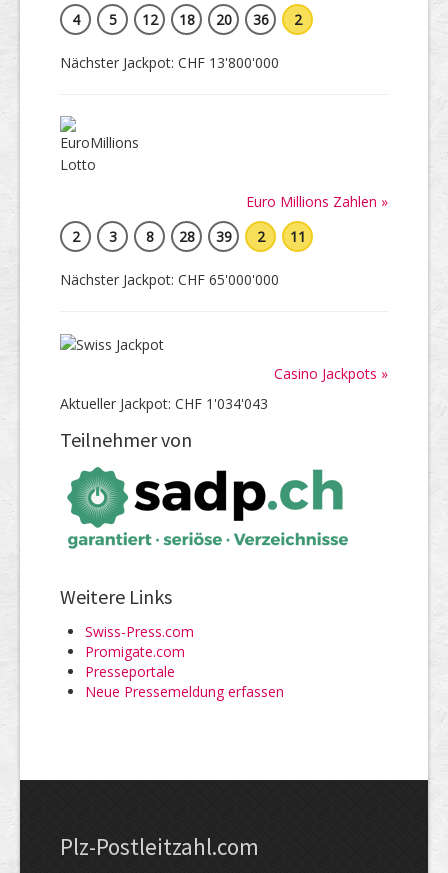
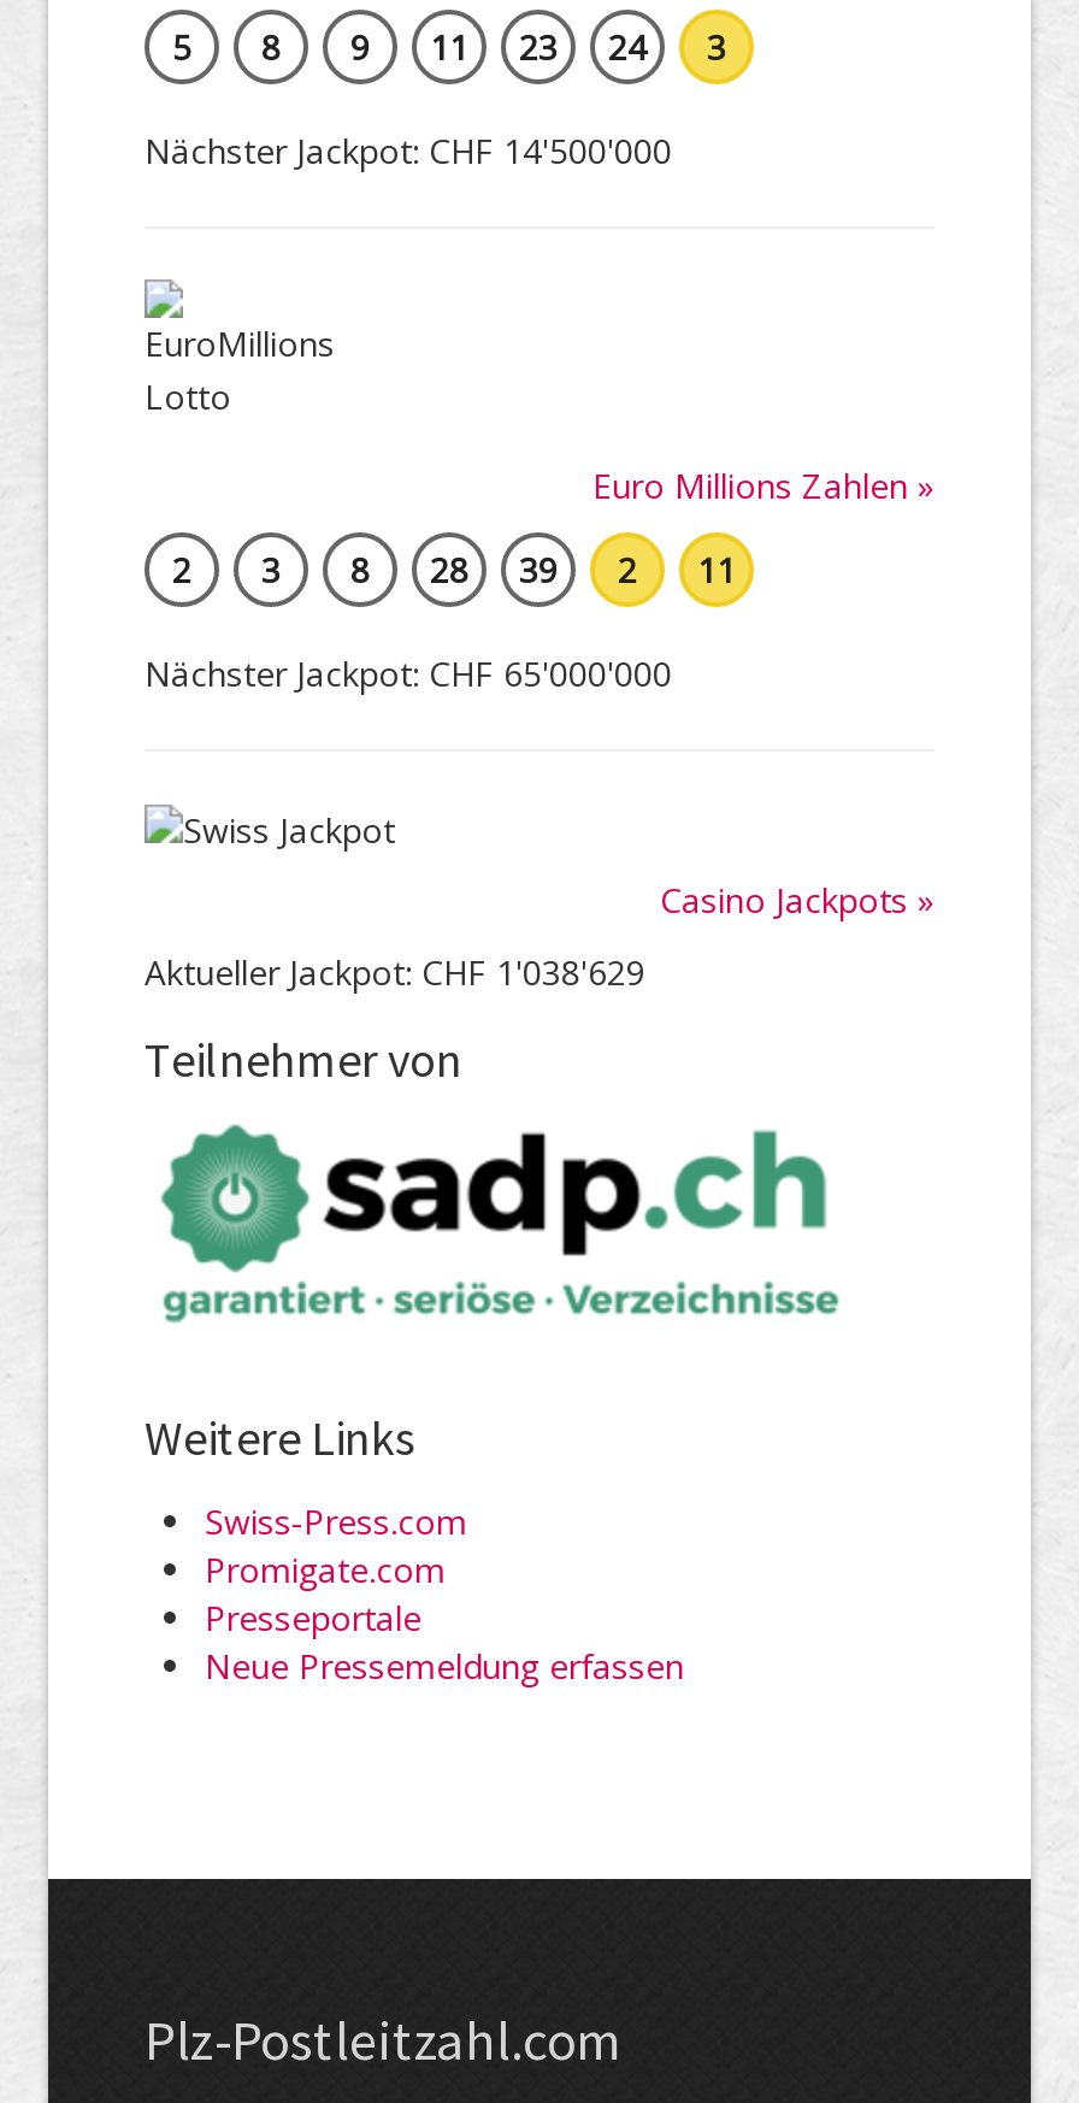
- 4

- 12
- 18
- 20
- 36
- 2
+ 8
+ 9
+ 11
+ 23
+ 24
+ 3

- Nächster Jackpot: CHF 13'800'000
+ Nächster Jackpot: CHF 14'500'000

- Aktueller Jackpot: CHF 1'034'043
+ Aktueller Jackpot: CHF 1'038'629
